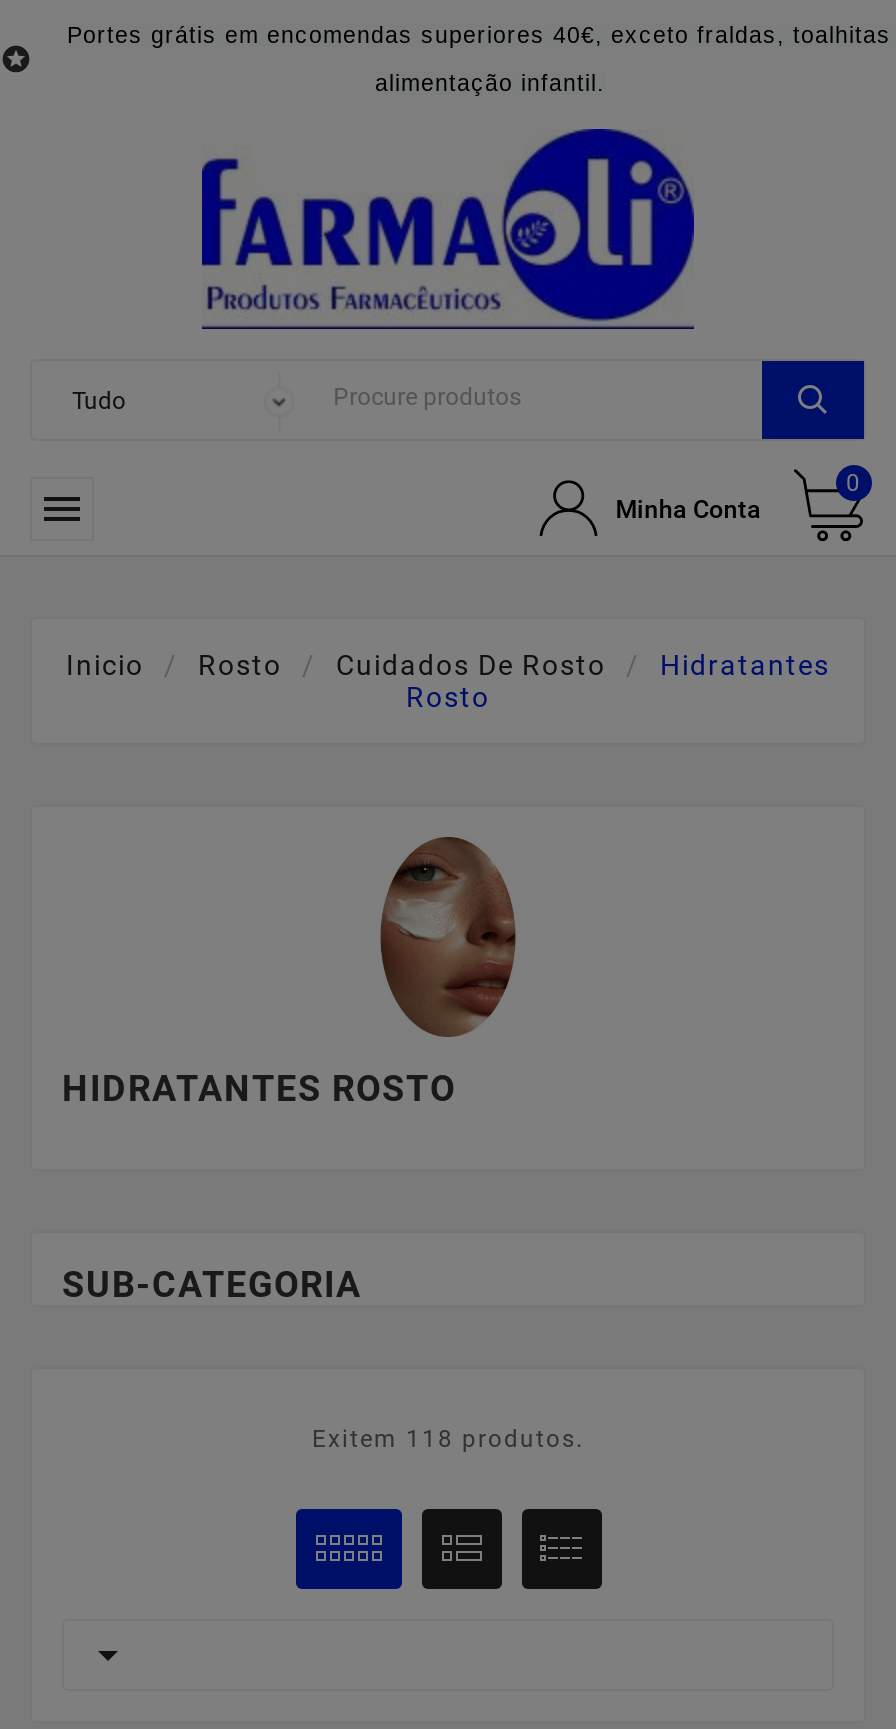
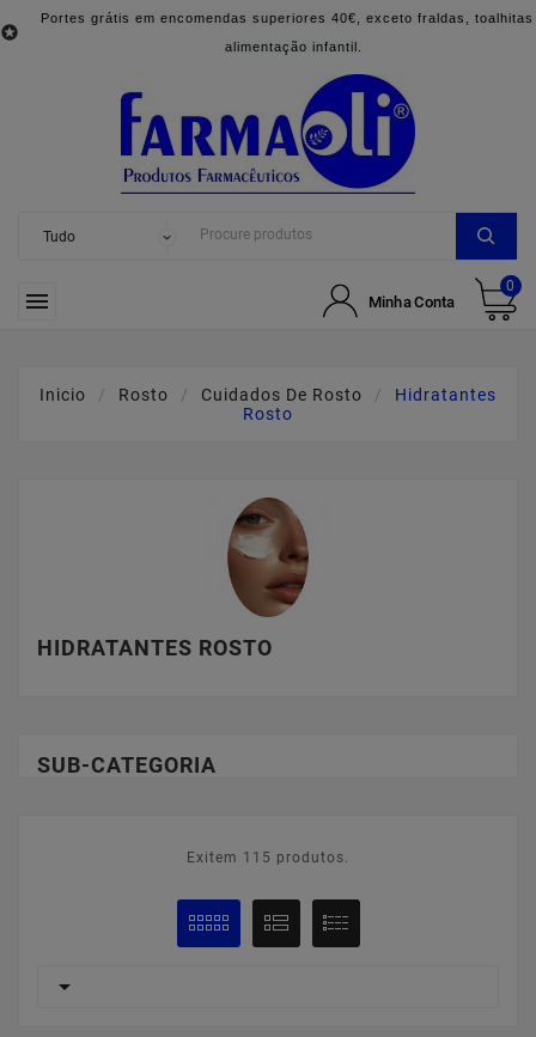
- Exitem 118 produtos.
+ Exitem 115 produtos.
